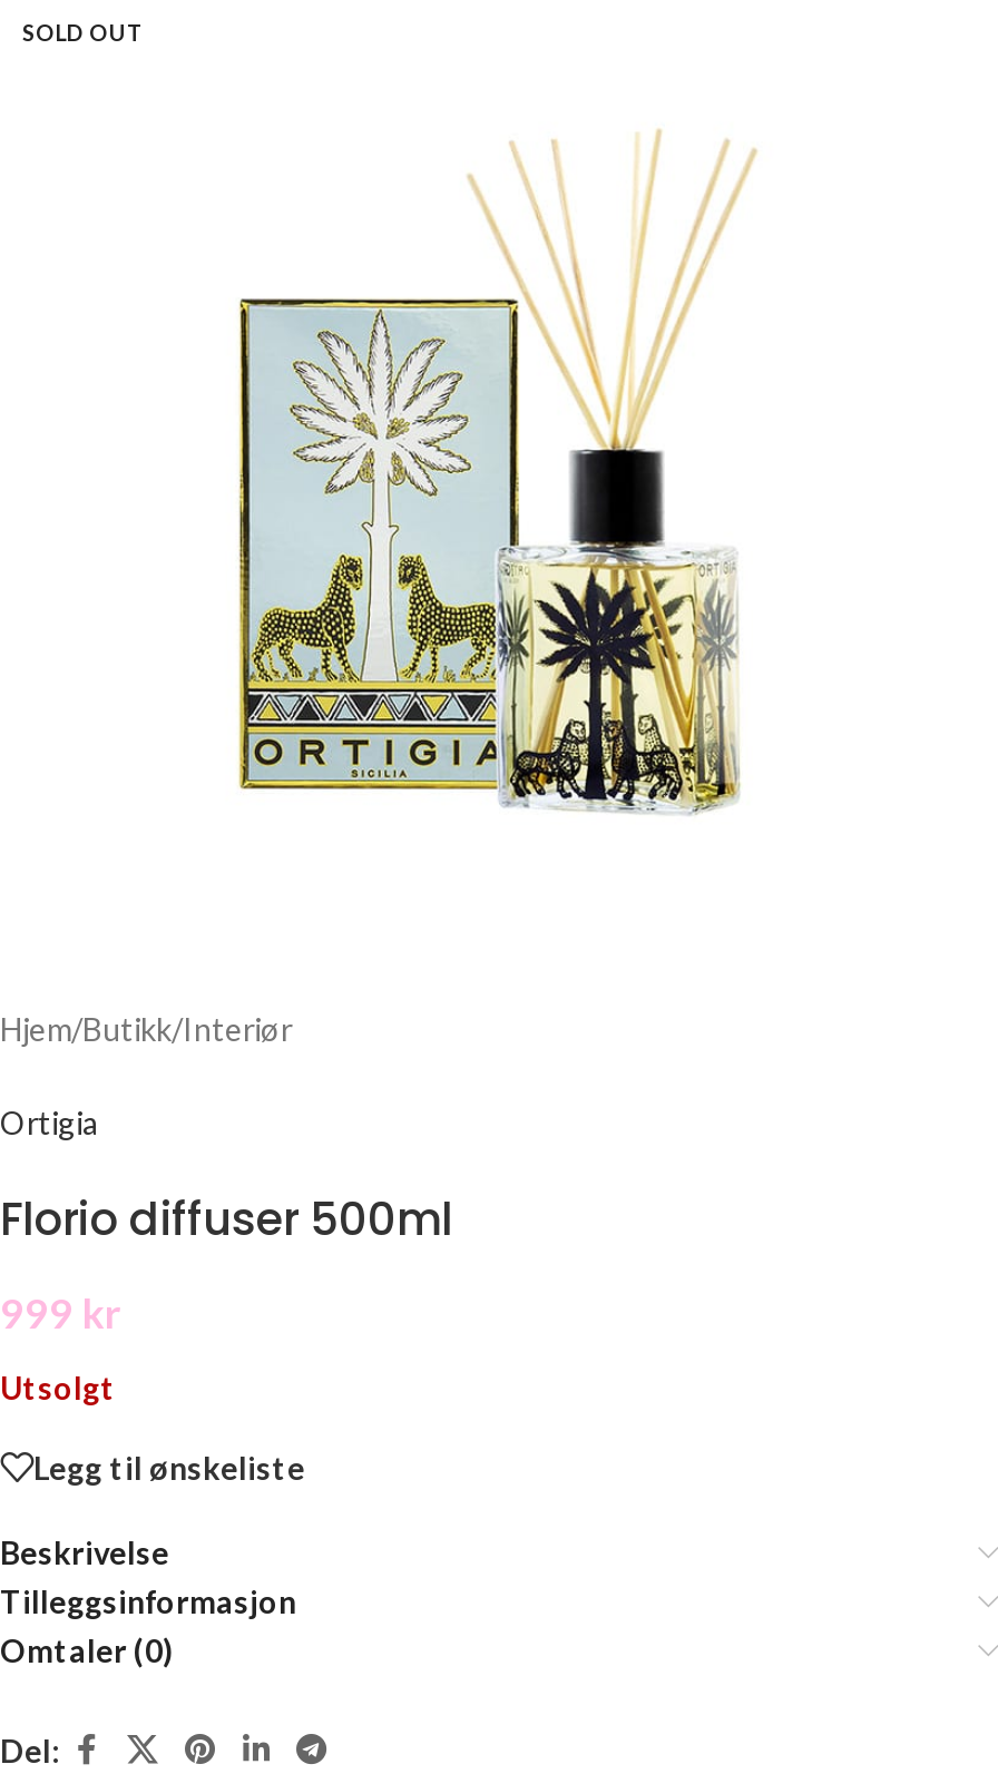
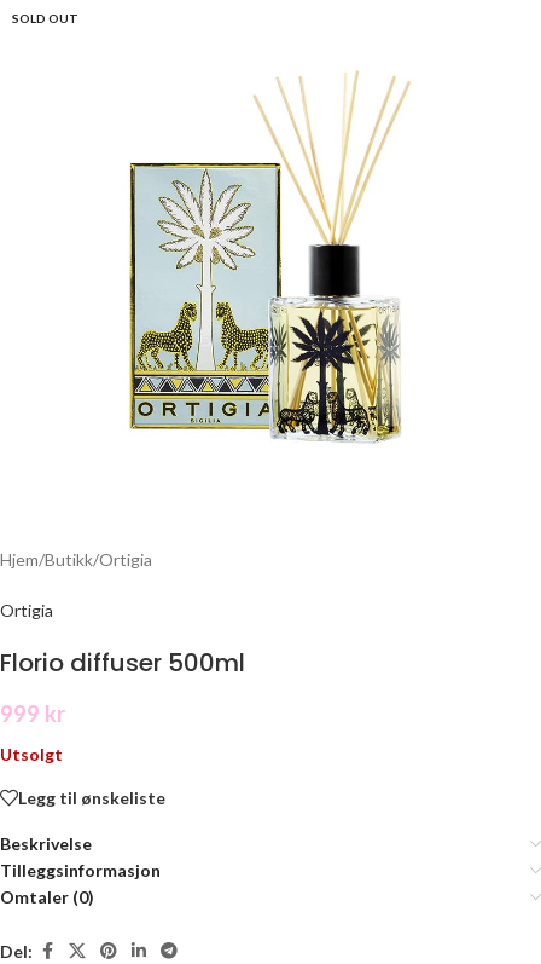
- Hjem/Butikk/ Interiør
+ Hjem/Butikk/ Ortigia
